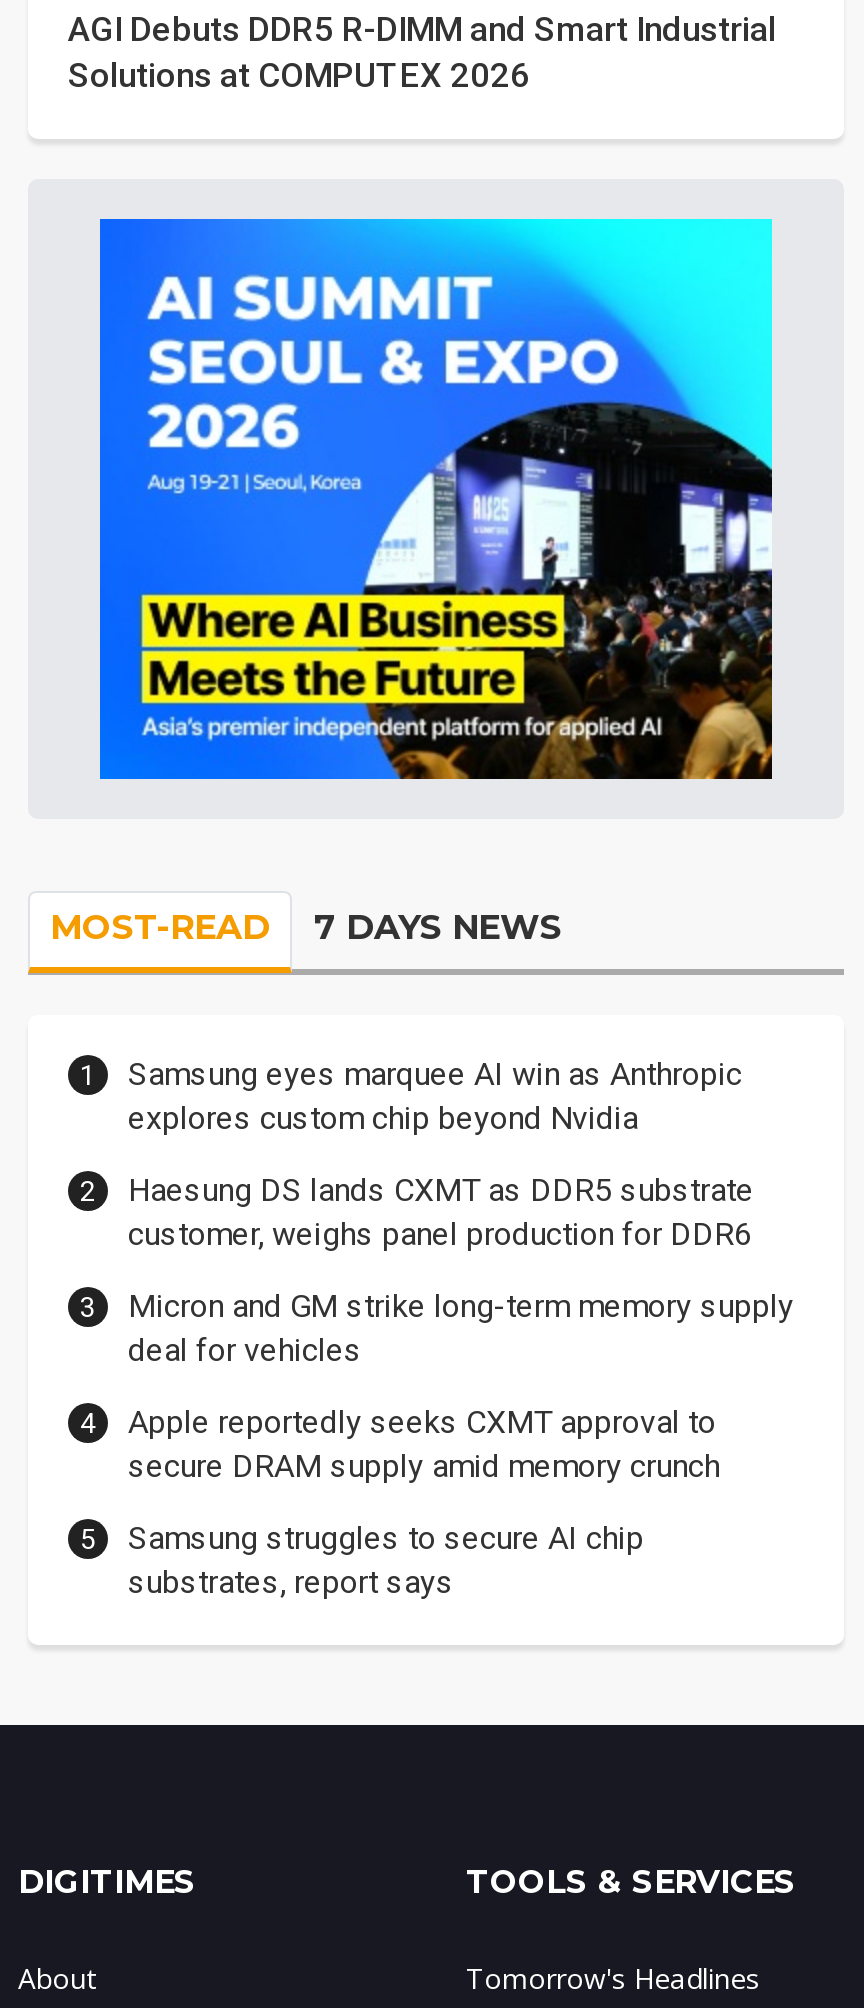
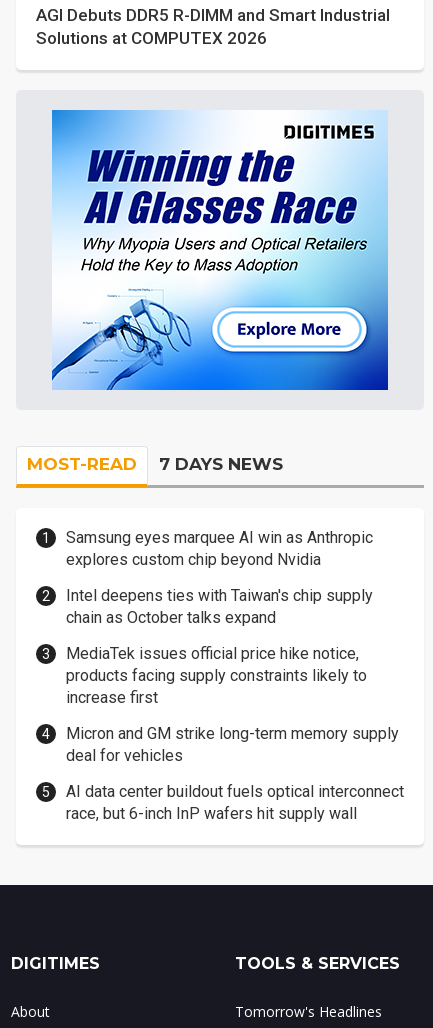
- [image]
+ [image]

- Haesung DS lands CXMT as DDR5 substrate
- customer, weighs panel production for DDR6
+ Intel deepens ties with Taiwan's chip supply
+ chain as October talks expand
+ MediaTek issues official price hike notice,
+ products facing supply constraints likely to
+ increase first

moved down: Micron and GM strike long-term memory supply | deal for vehicles

- Apple reportedly seeks CXMT approval to
- secure DRAM supply amid memory crunch
- Samsung struggles to secure AI chip
- substrates, report says
+ AI data center buildout fuels optical interconnect
+ race, but 6-inch InP wafers hit supply wall
